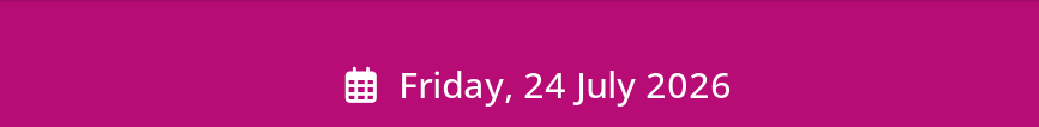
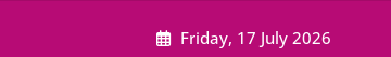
- Friday, 24 July 2026
+ Friday, 17 July 2026
